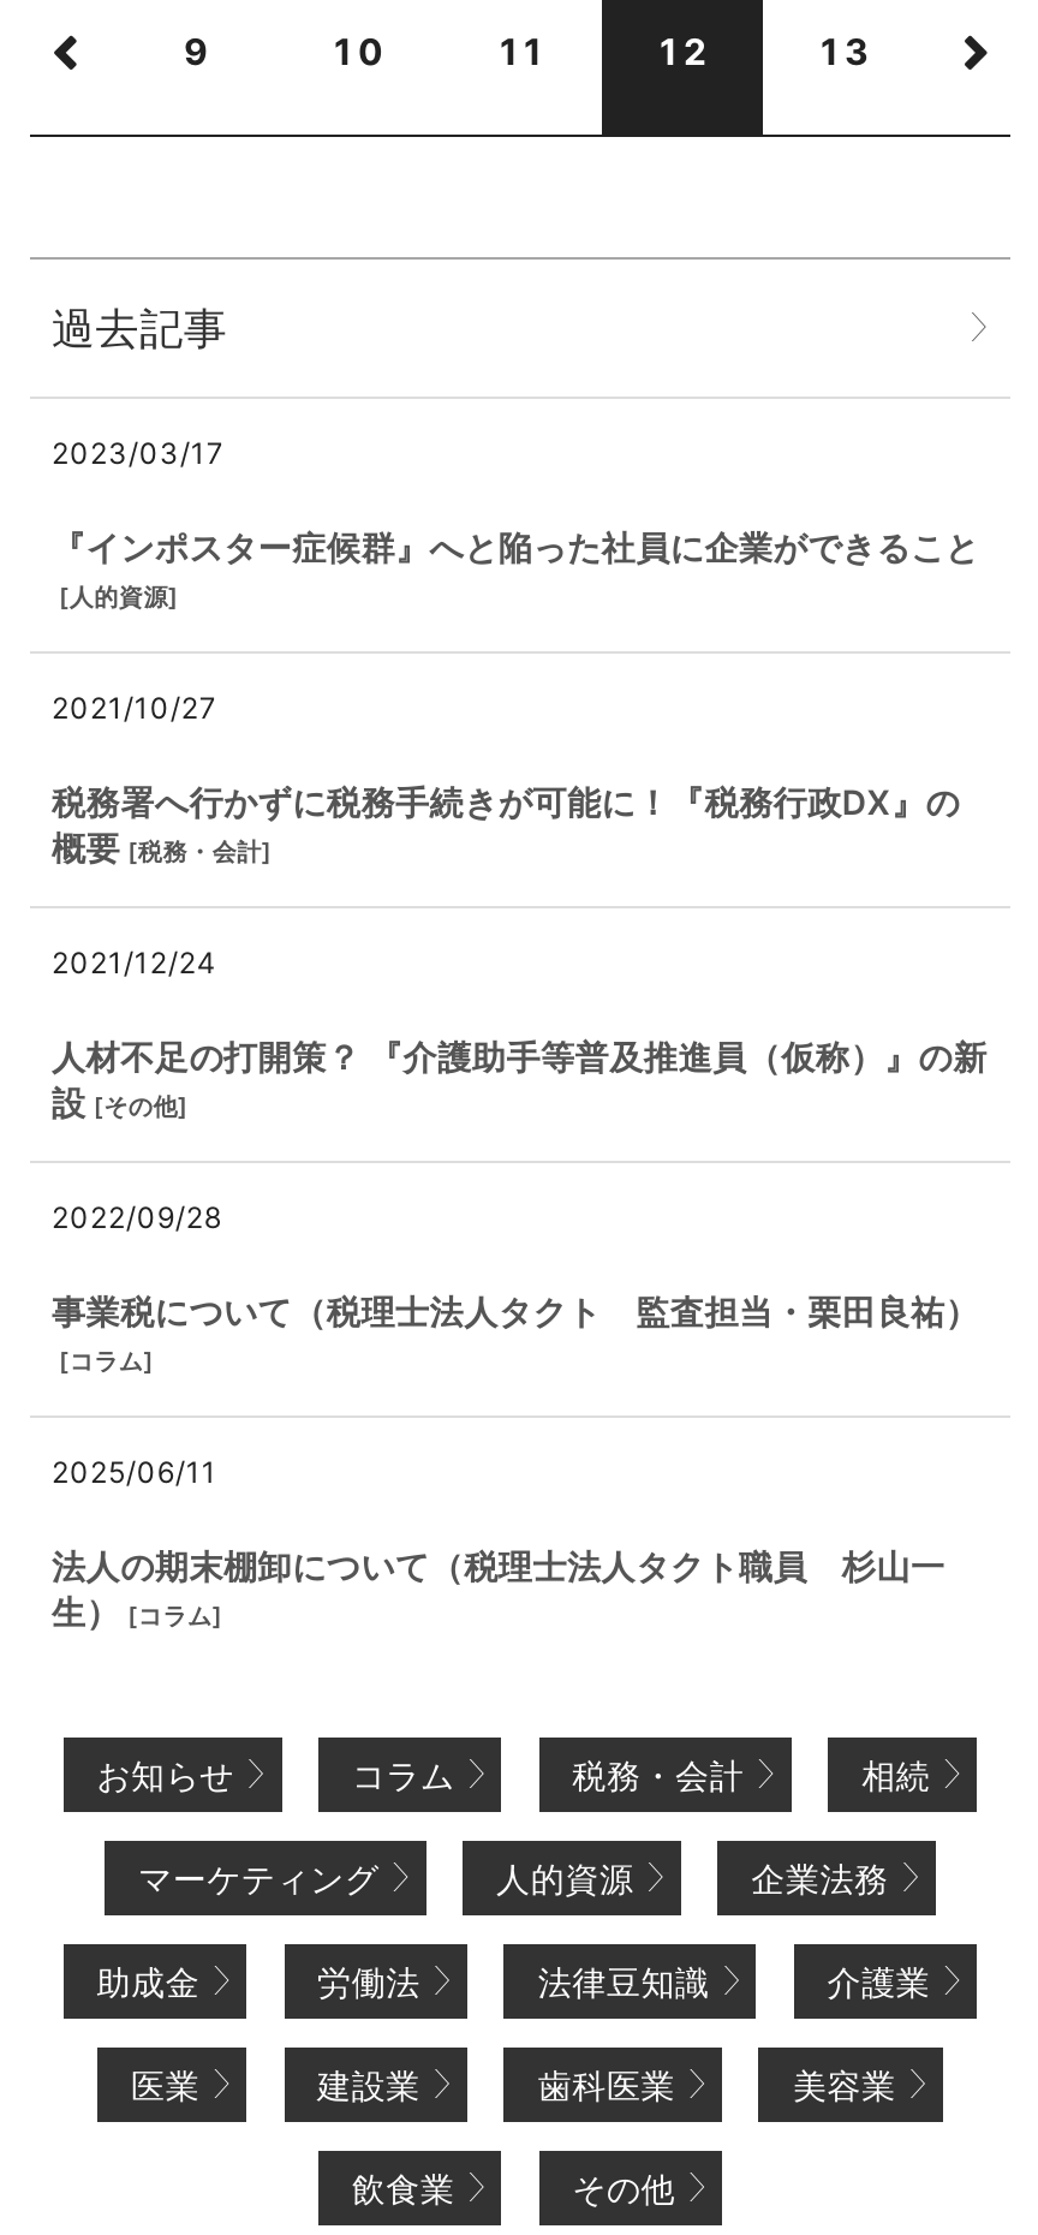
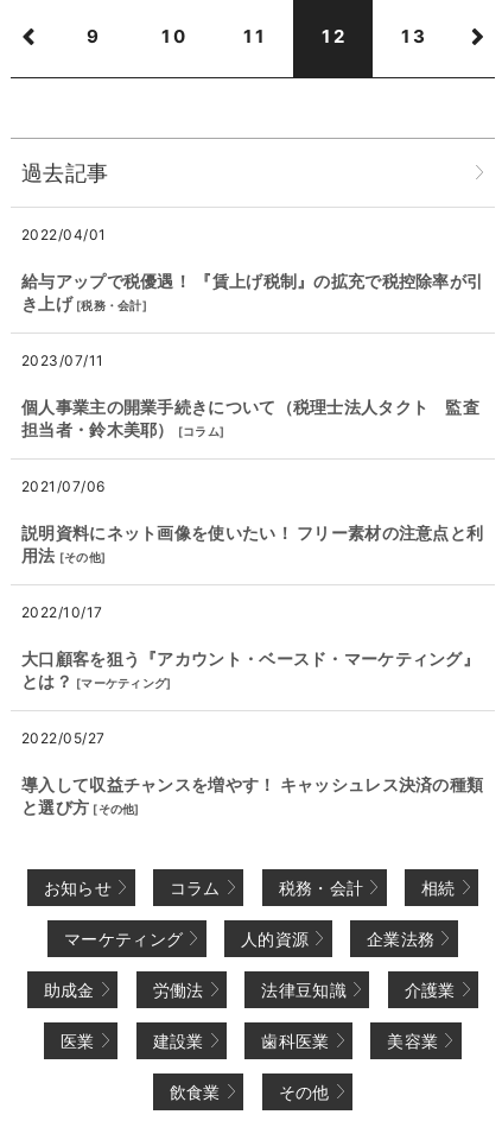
- 2023/03/17
+ 2022/04/01

- 『インポスター症候群』へと陥った社員に企業ができること
- [人的資源]
+ 給与アップで税優遇！ 『賃上げ税制』の拡充で税控除率が引
+ き上げ [税務・会計]

- 2021/10/27
+ 2023/07/11

- 税務署へ行かずに税務手続きが可能に！『税務行政DX』の
- 概要 [税務・会計]
+ 個人事業主の開業手続きについて（税理士法人タクト 監査
+ 担当者・鈴木美耶） [コラム]

- 2021/12/24
+ 2021/07/06

- 人材不足の打開策？ 『介護助手等普及推進員（仮称）』の新
- 設 [その他]
+ 説明資料にネット画像を使いたい！ フリー素材の注意点と利
+ 用法 [その他]

- 2022/09/28
+ 2022/10/17

- 事業税について（税理士法人タクト 監査担当・栗田良祐）
- [コラム]
+ 大口顧客を狙う『アカウント・ベースド・マーケティング』
+ とは？ [マーケティング]

- 2025/06/11
+ 2022/05/27

- 法人の期末棚卸について（税理士法人タクト職員 杉山一
- 生） [コラム]
+ 導入して収益チャンスを増やす！ キャッシュレス決済の種類
+ と選び方 [その他]
